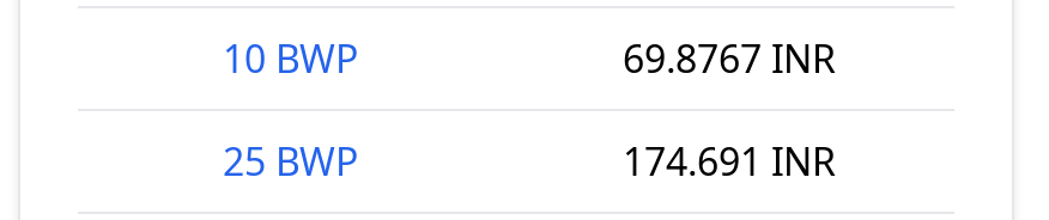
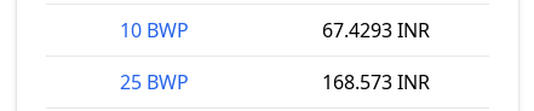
- 69.8767 INR
+ 67.4293 INR

- 174.691 INR
+ 168.573 INR
